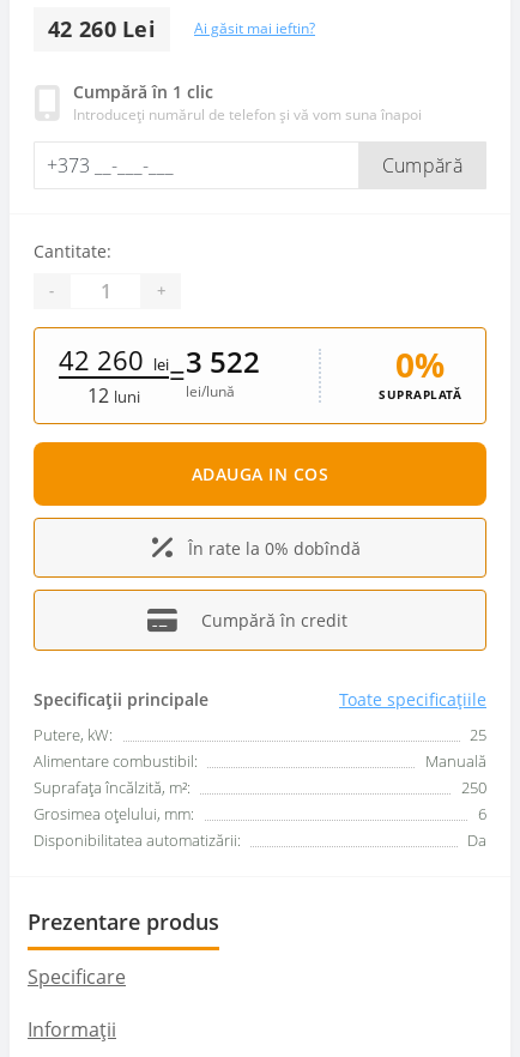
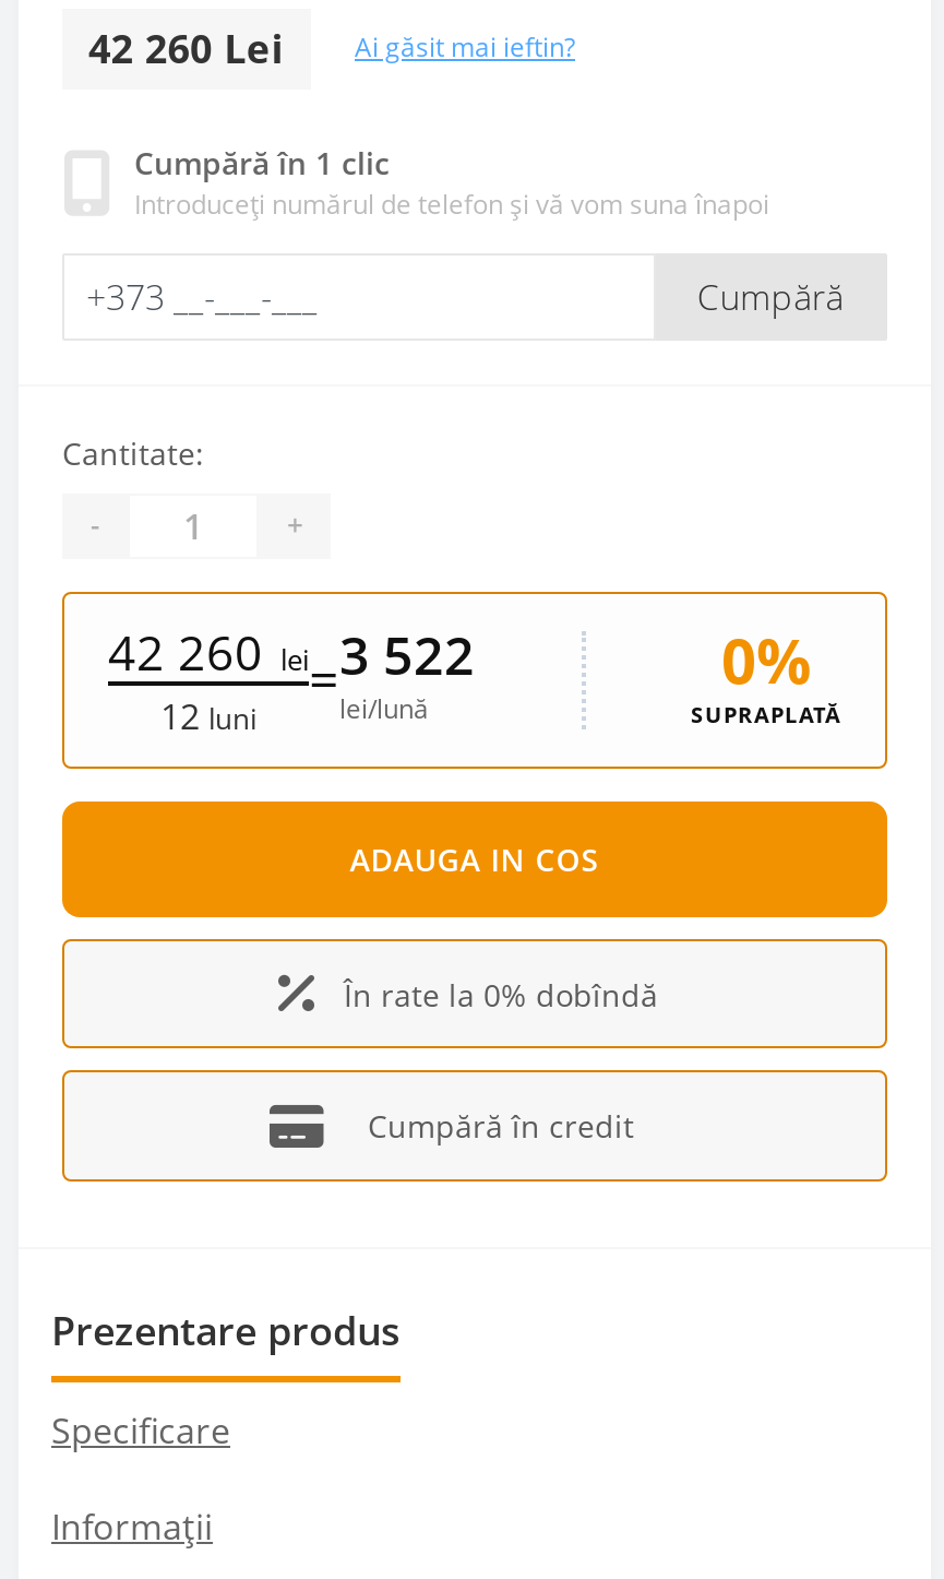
- Specificații principale
- Toate specificațiile
- Putere, kW:
- 25
- Alimentare combustibil:
- Manuală
- Suprafața încălzită, m²:
- 250
- Grosimea oțelului, mm:
- 6
- Disponibilitatea automatizării:
- Da
